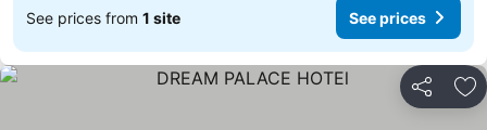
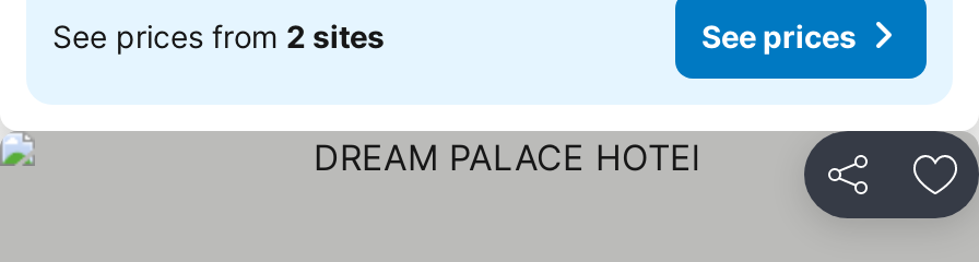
- See prices from 1 site
+ See prices from 2 sites
